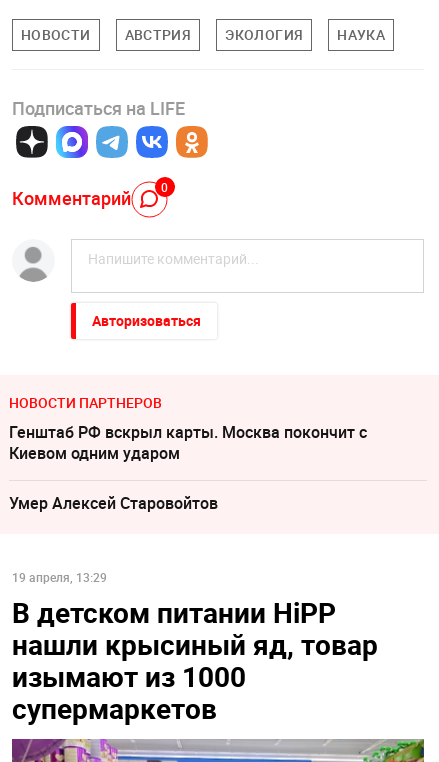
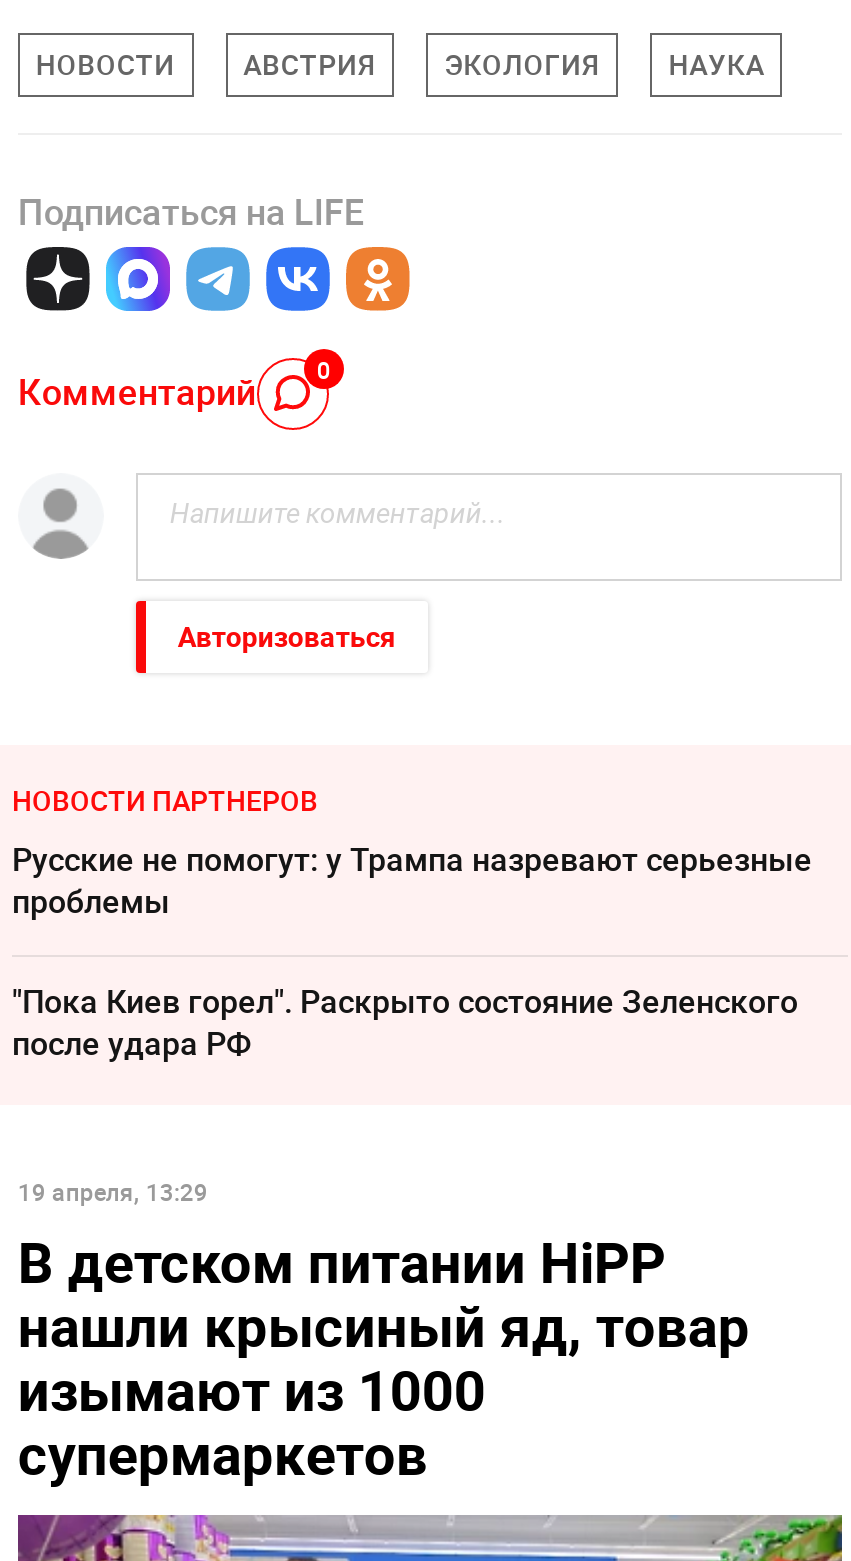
- Генштаб РФ вскрыл карты. Москва покончит с
- Киевом одним ударом
+ Русские не помогут: у Трампа назревают серьезные
+ проблемы

- Умер Алексeй Старовойтов
+ "Пока Киев горел". Раскрыто состояние Зеленского
+ после удара РФ
